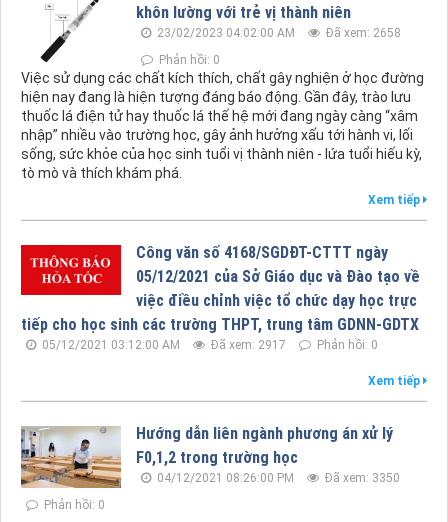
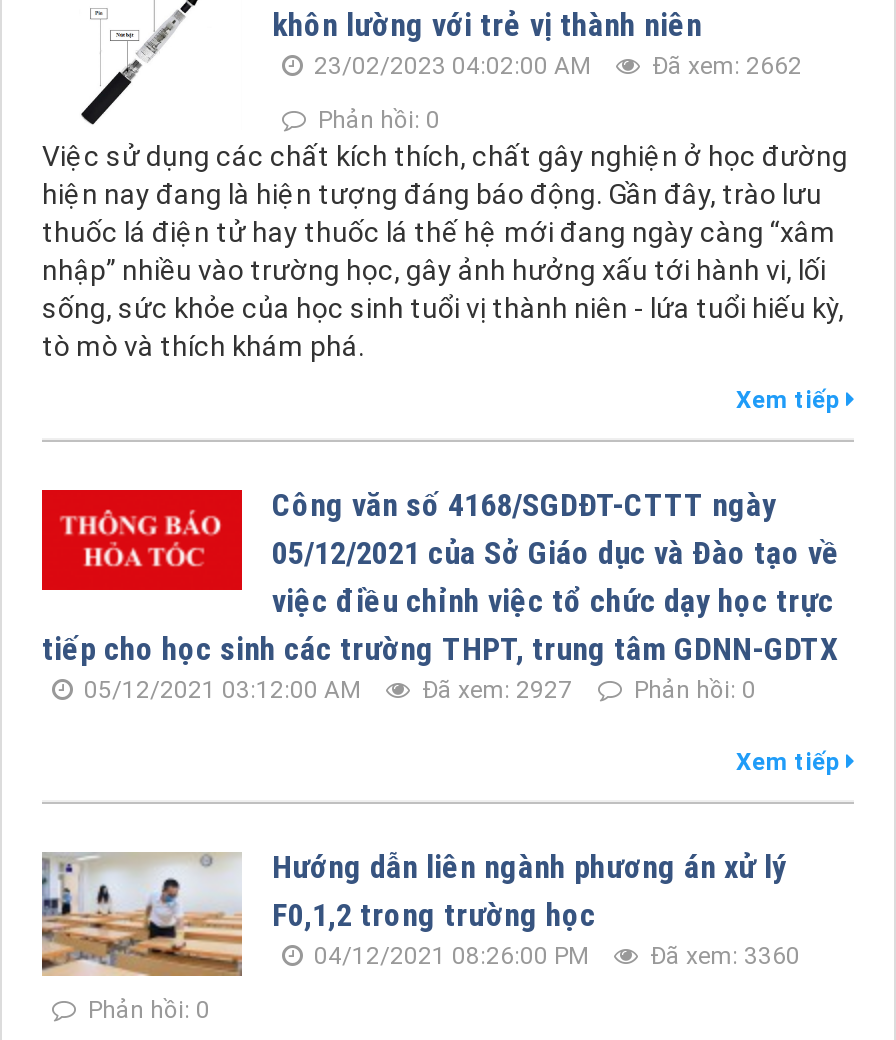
- 23/02/2023 04:02:00 AM Đã xem: 2658
+ 23/02/2023 04:02:00 AM Đã xem: 2662

- 05/12/2021 03:12:00 AM Đã xem: 2917 Phản hồi: 0
+ 05/12/2021 03:12:00 AM Đã xem: 2927 Phản hồi: 0

- 04/12/2021 08:26:00 PM Đã xem: 3350
+ 04/12/2021 08:26:00 PM Đã xem: 3360
